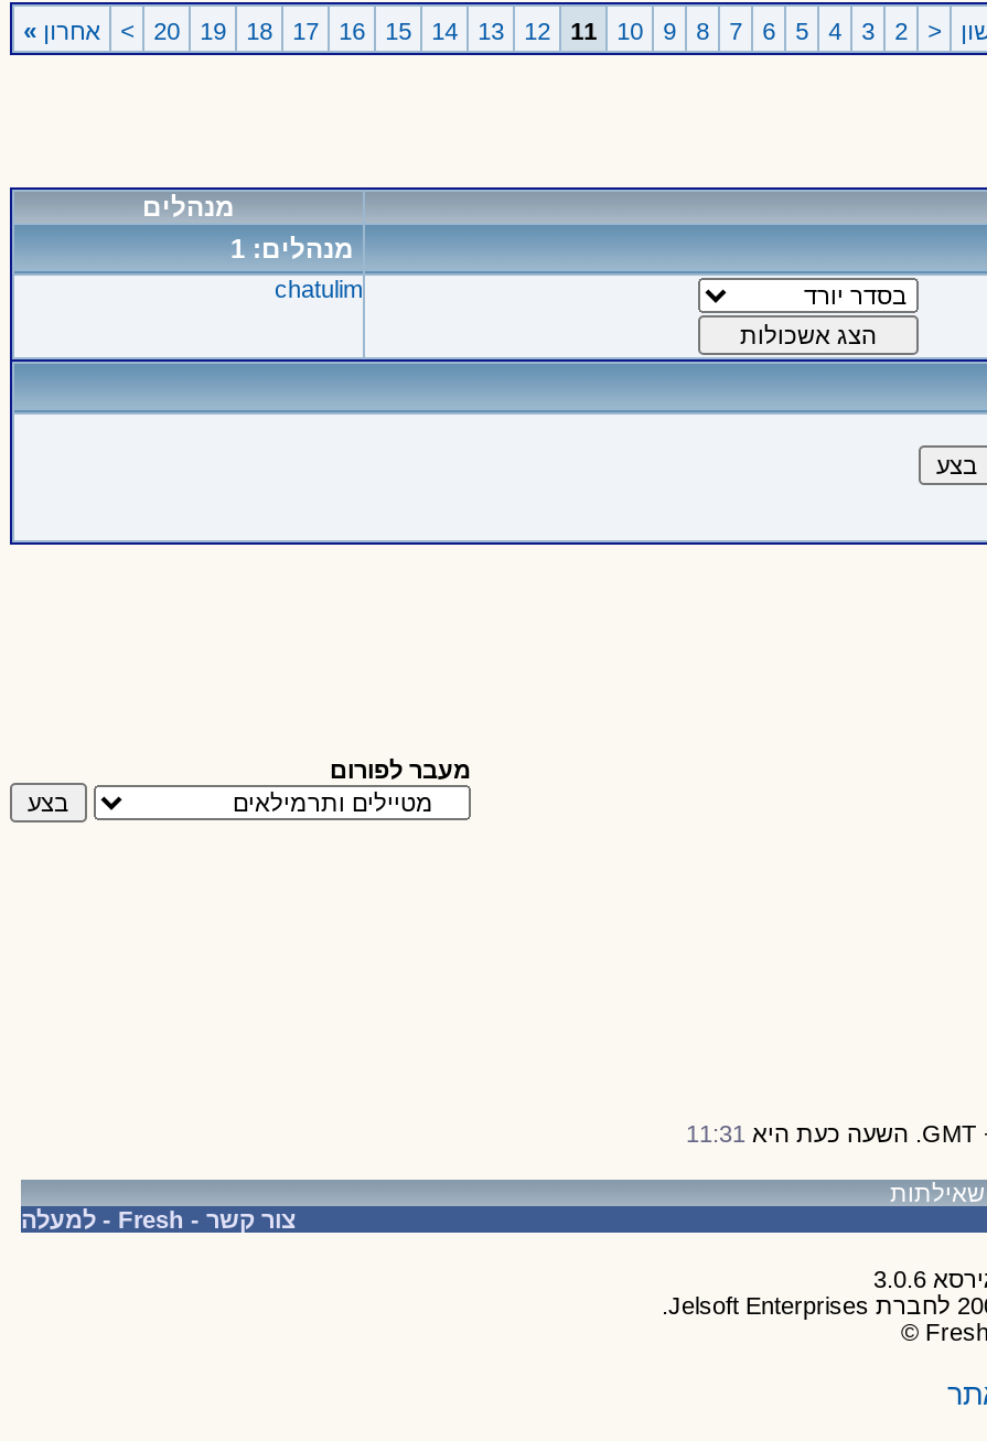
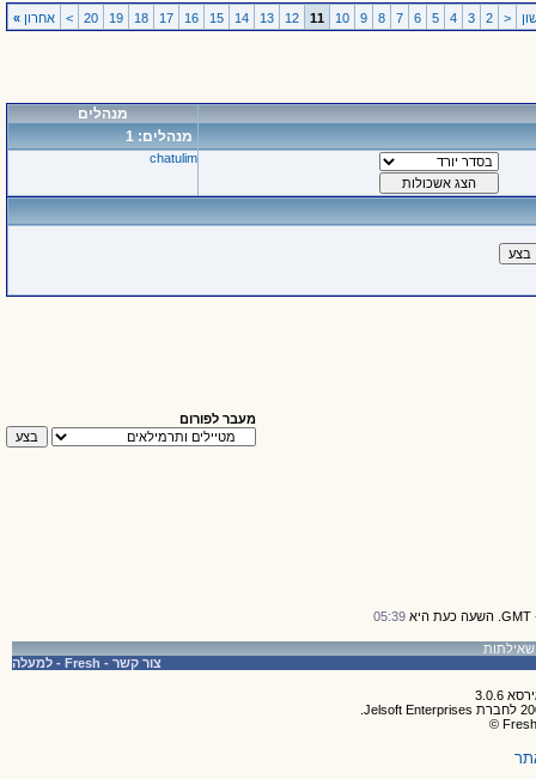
- 11:31
+ 05:39
